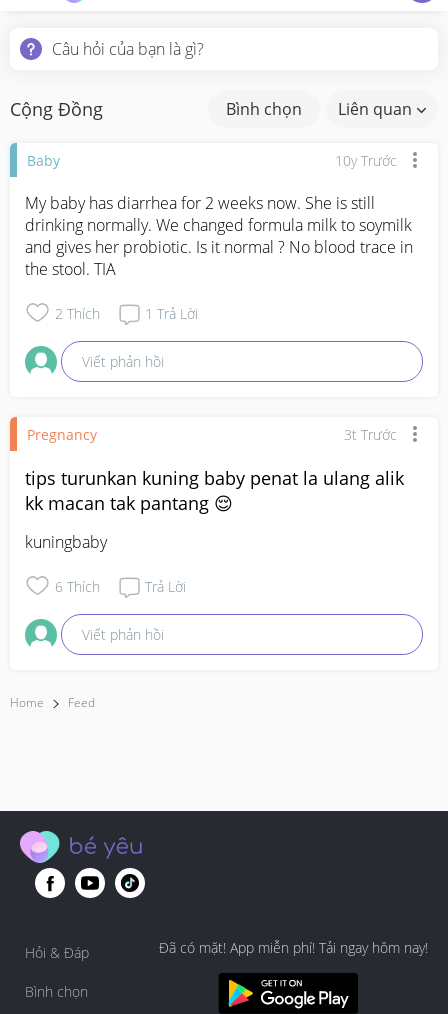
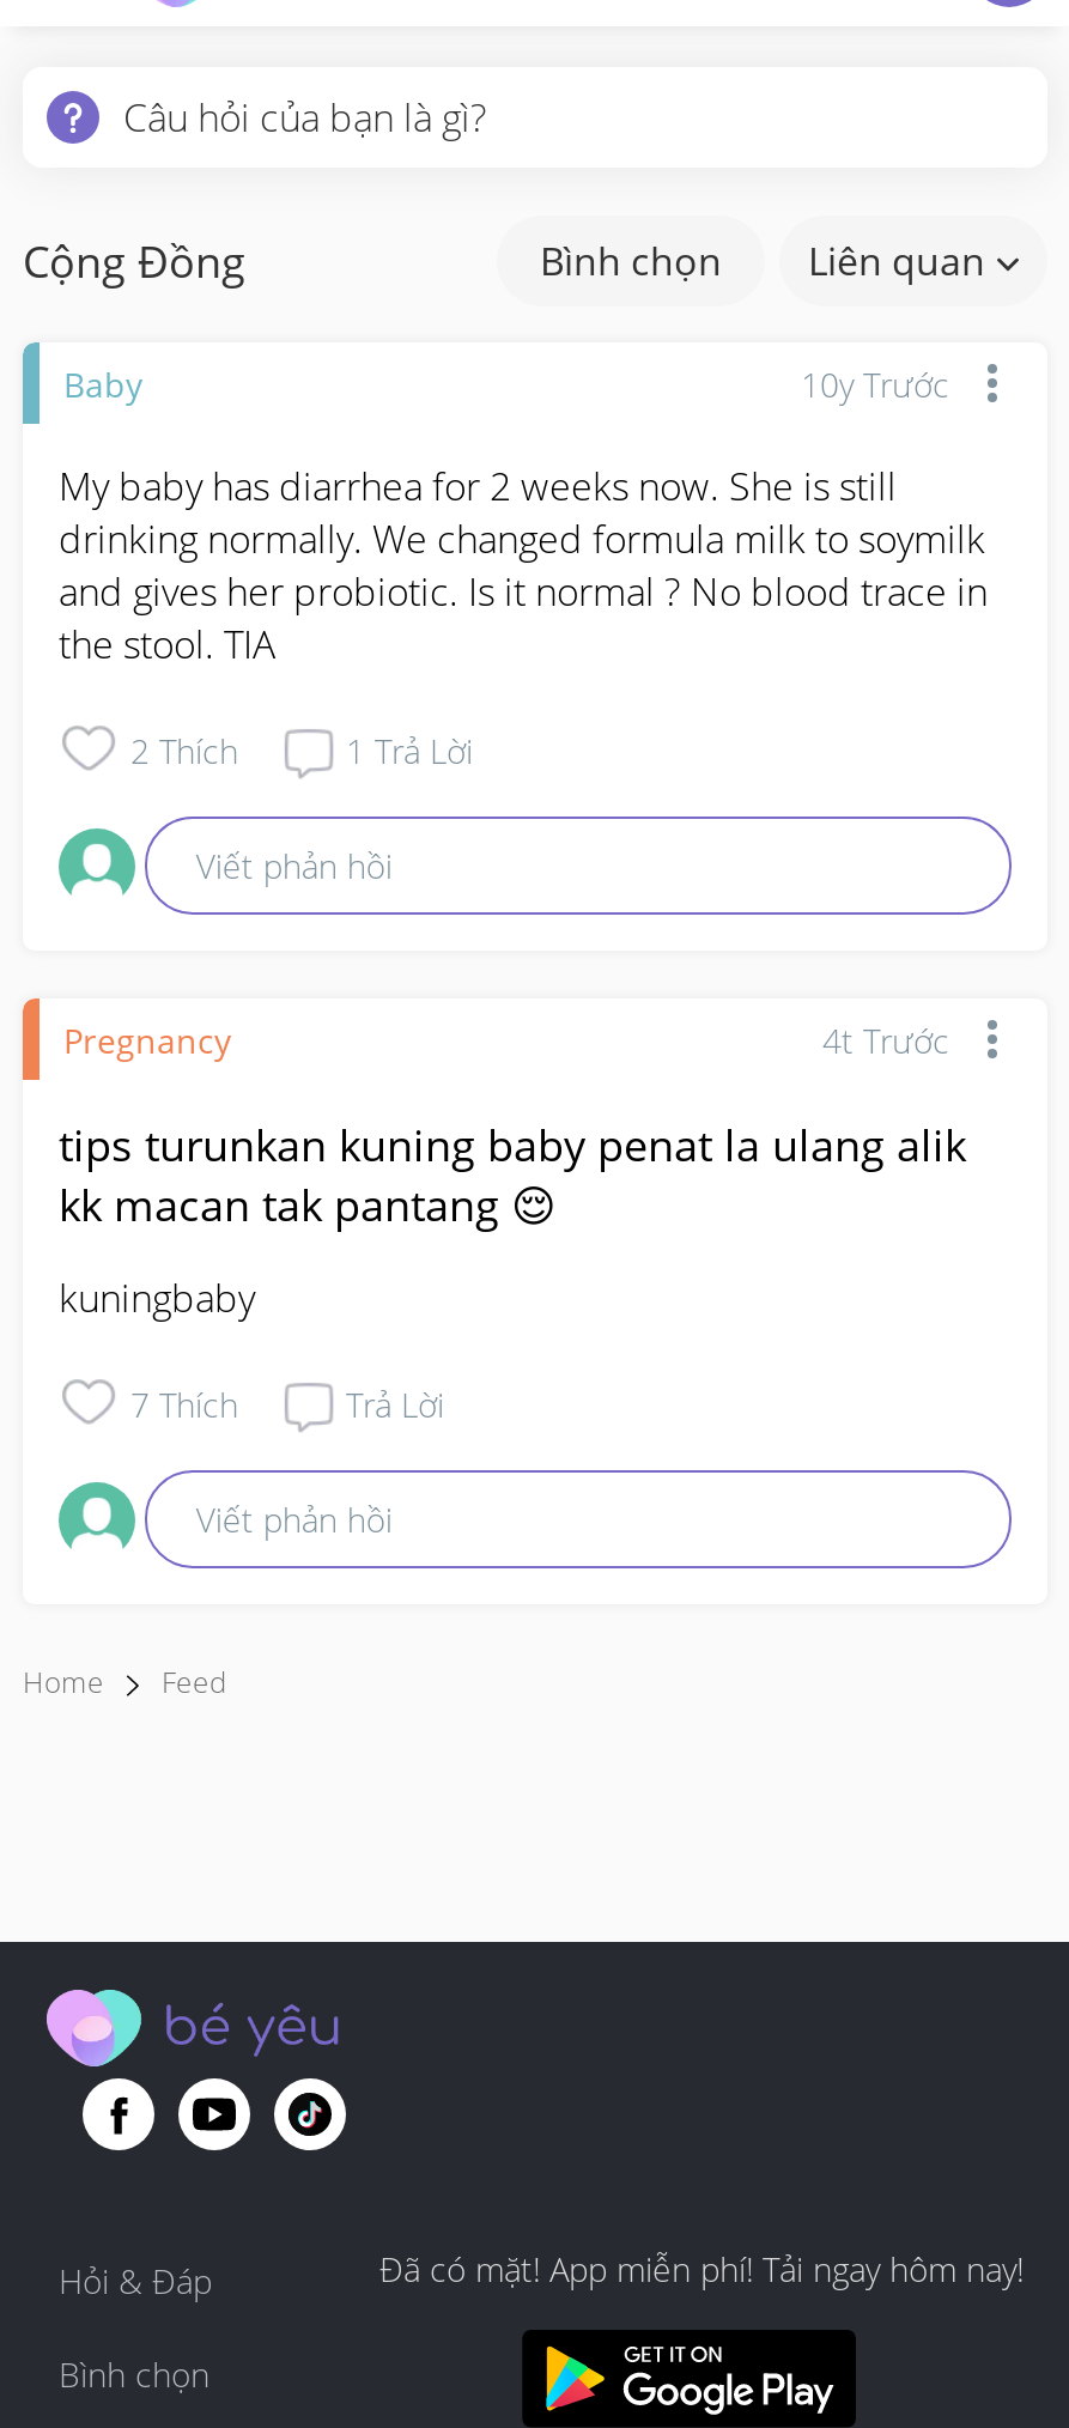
- 3t Trước
+ 4t Trước

- 6 Thích
+ 7 Thích
